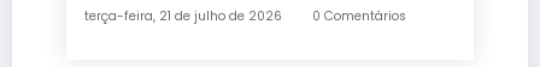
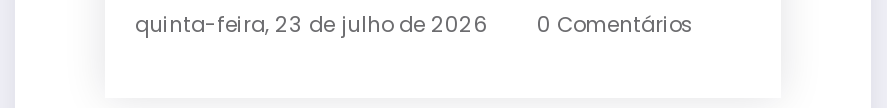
- terça-feira, 21 de julho de 2026
+ quinta-feira, 23 de julho de 2026
